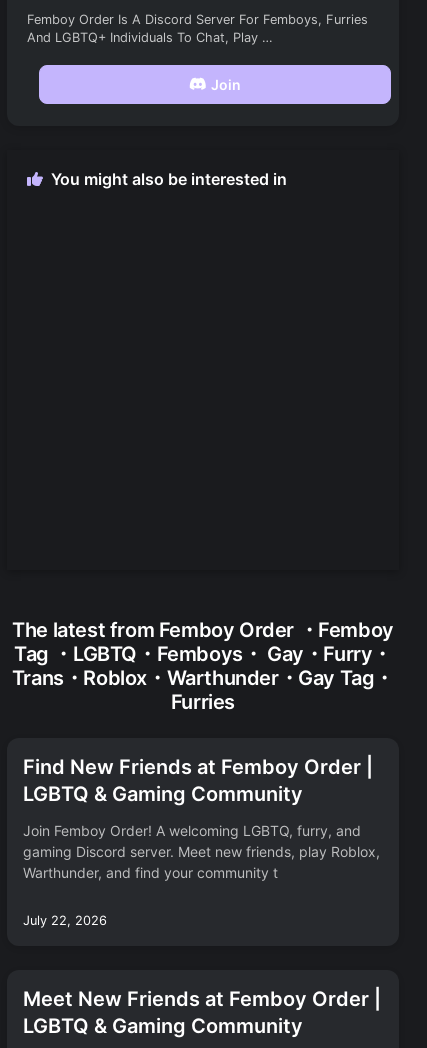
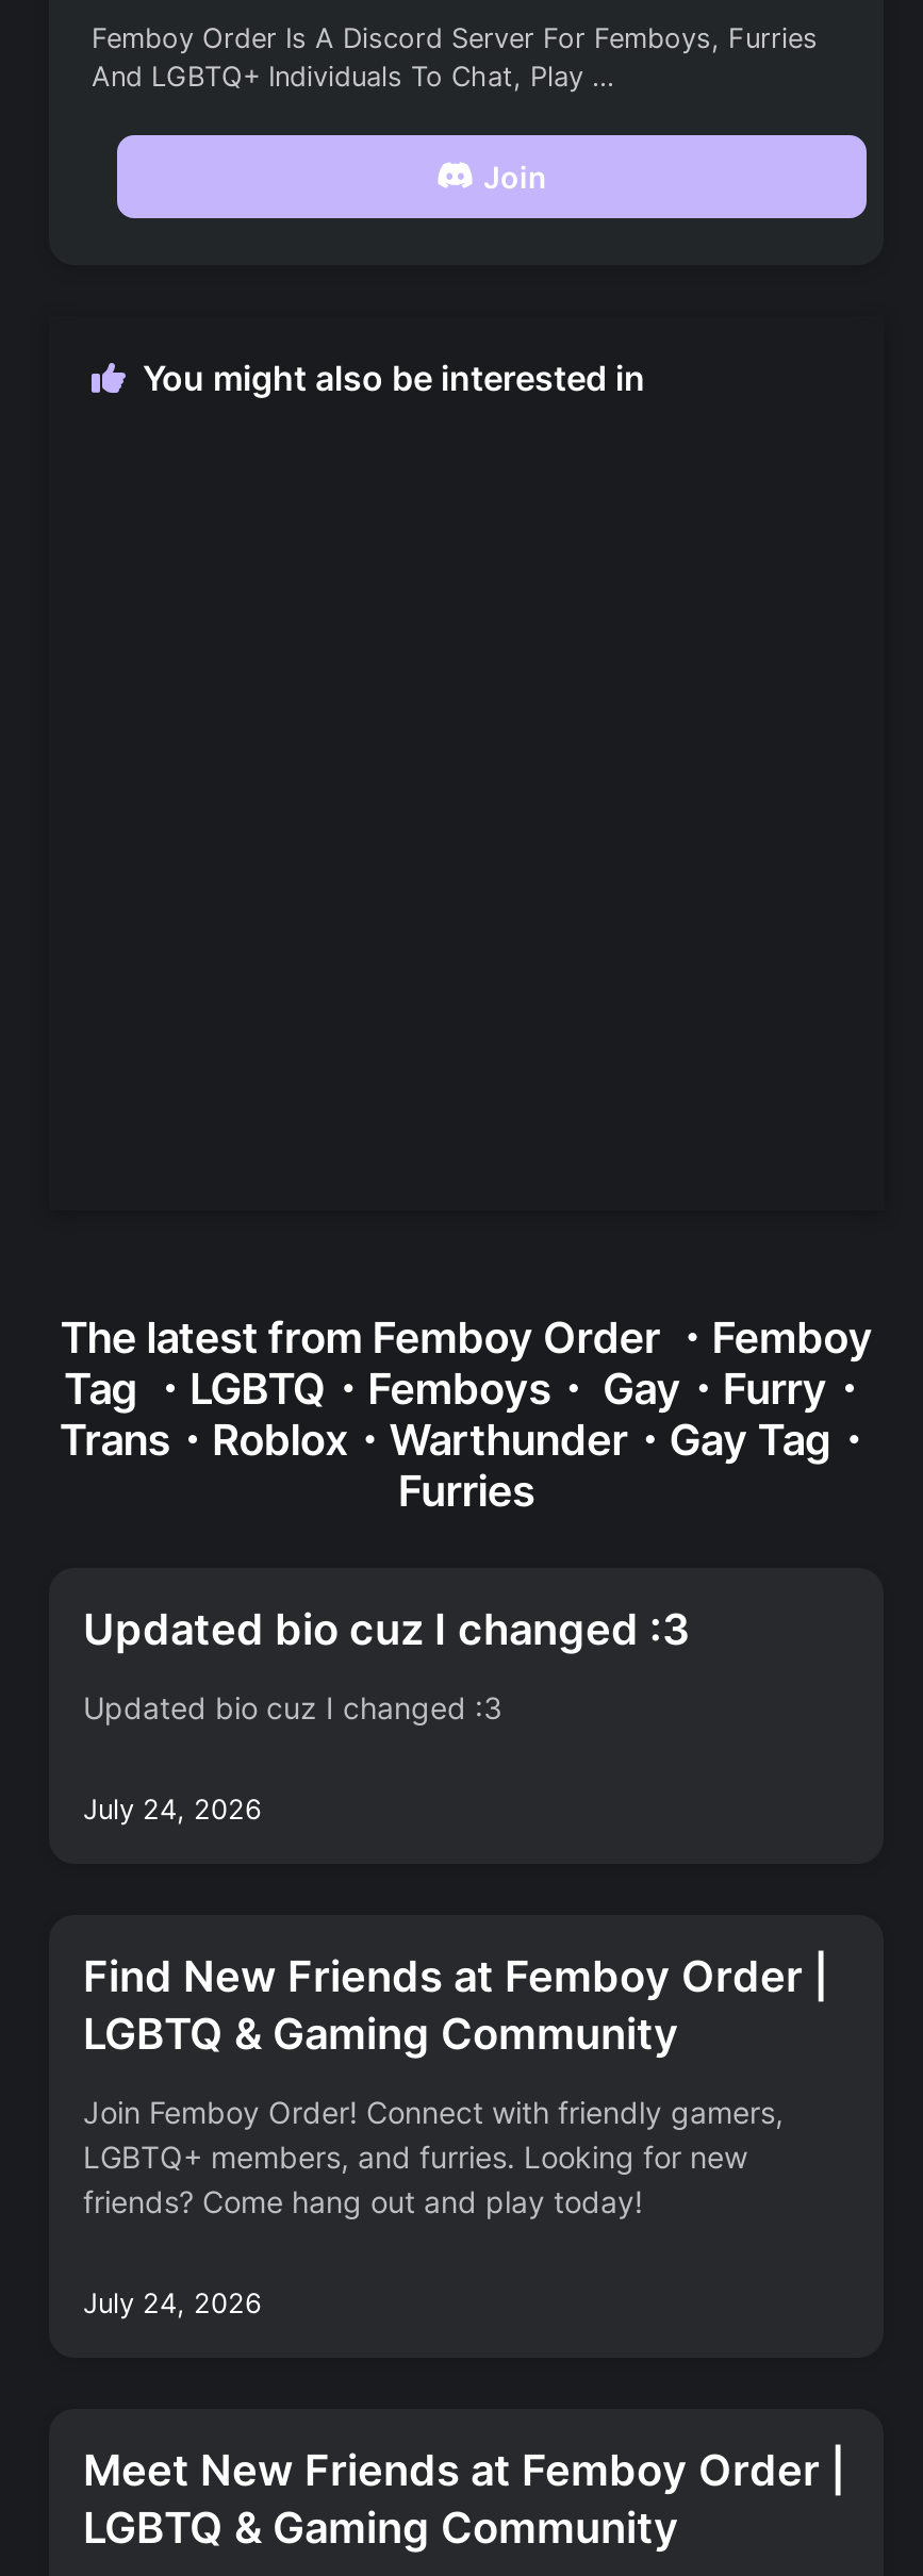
+ Updated bio cuz I changed :3
+ Updated bio cuz I changed :3
+ July 24, 2026

- Join Femboy Order! A welcoming LGBTQ, furry, and
- gaming Discord server. Meet new friends, play Roblox,
- Warthunder, and find your community t
+ Join Femboy Order! Connect with friendly gamers,
+ LGBTQ+ members, and furries. Looking for new
+ friends? Come hang out and play today!

- July 22, 2026
+ July 24, 2026
